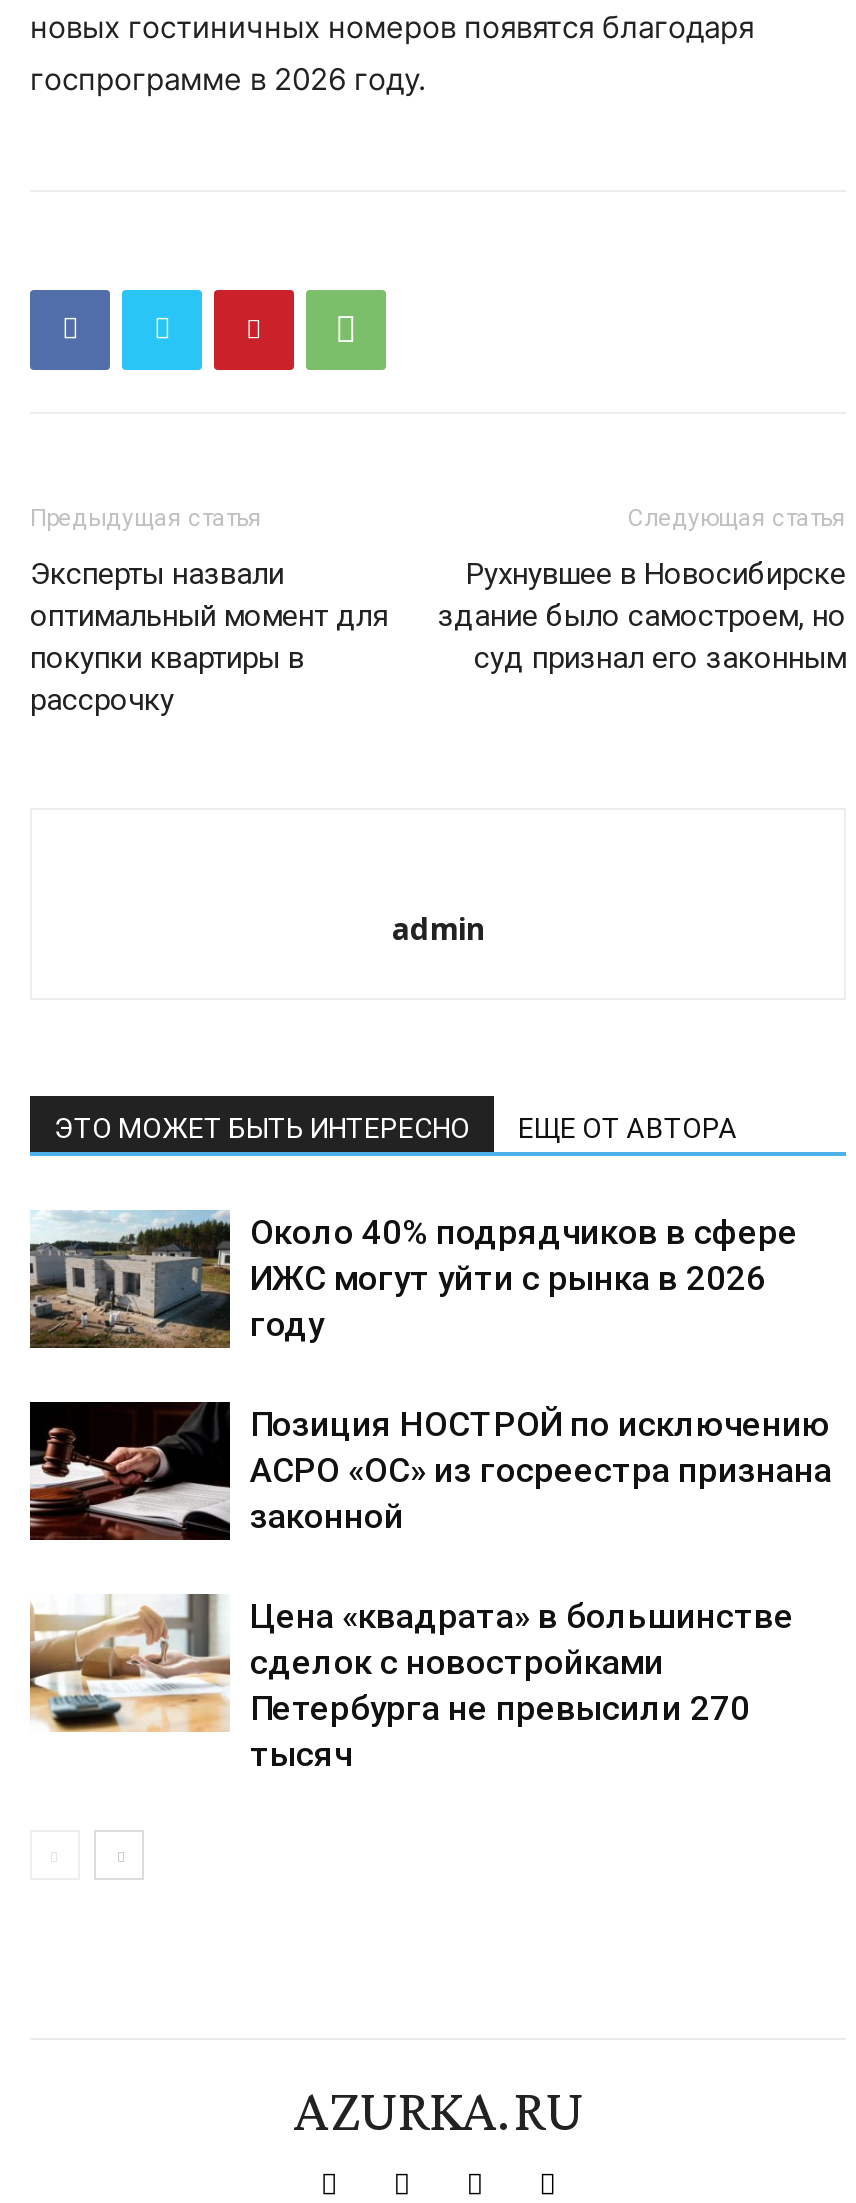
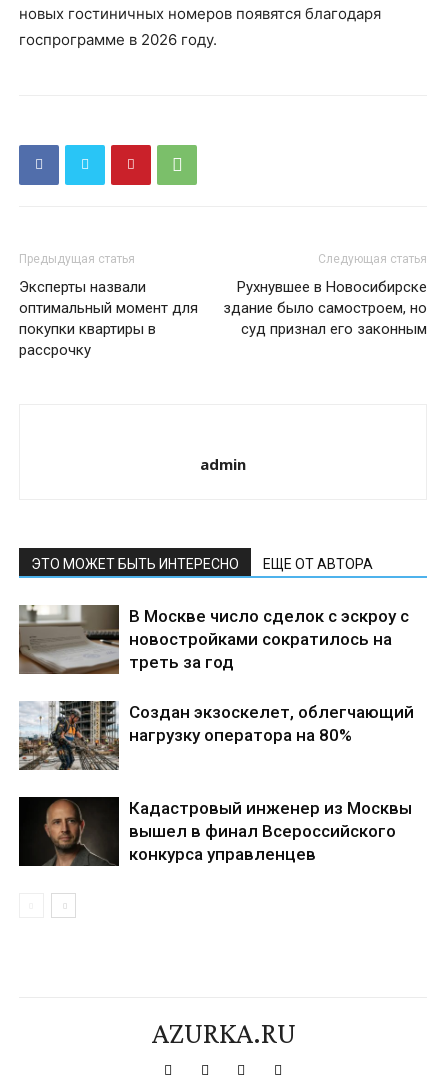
- [image]
- Около 40% подрядчиков в сфере
- ИЖС могут уйти с рынка в 2026
- году
+ [image]
+ В Москве число сделок с эскроу с
+ новостройками сократилось на
+ треть за год

- [image]
- Позиция НОСТРОЙ по исключению
- АСРО «ОС» из госреестра признана
- законной
+ [image]
+ Создан экзоскелет, облегчающий
+ нагрузку оператора на 80%

- [image]
- Цена «квадрата» в большинстве
- сделок с новостройками
- Петербурга не превысили 270
- тысяч
+ [image]
+ Кадастровый инженер из Москвы
+ вышел в финал Всероссийского
+ конкурса управленцев
